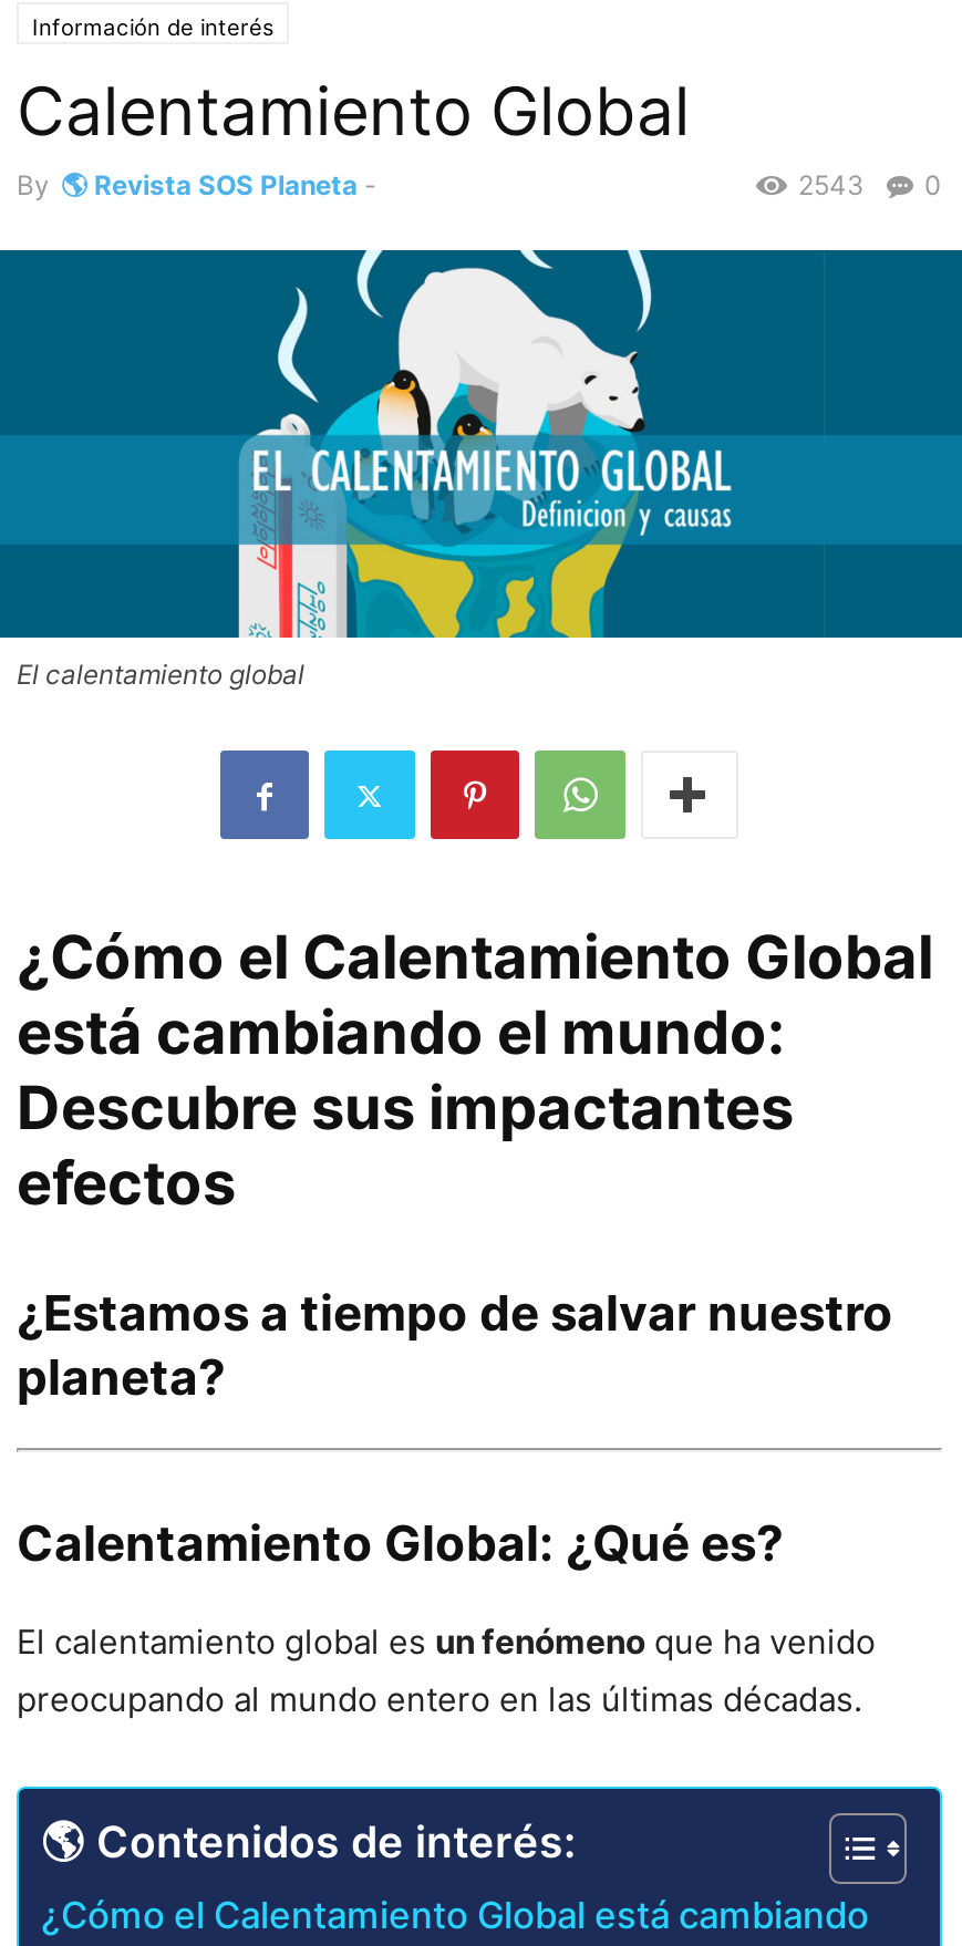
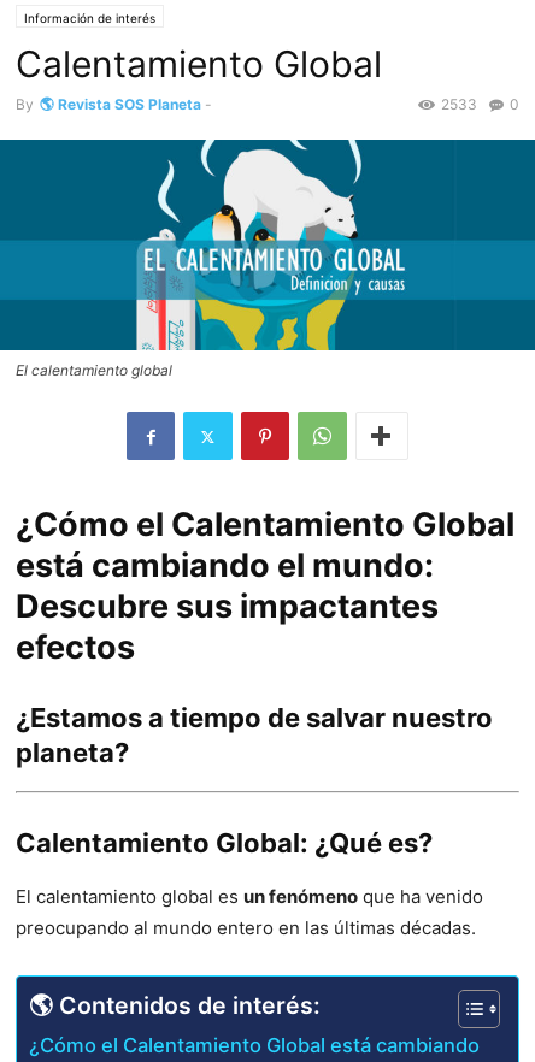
- 2543 0
+ 2533 0
